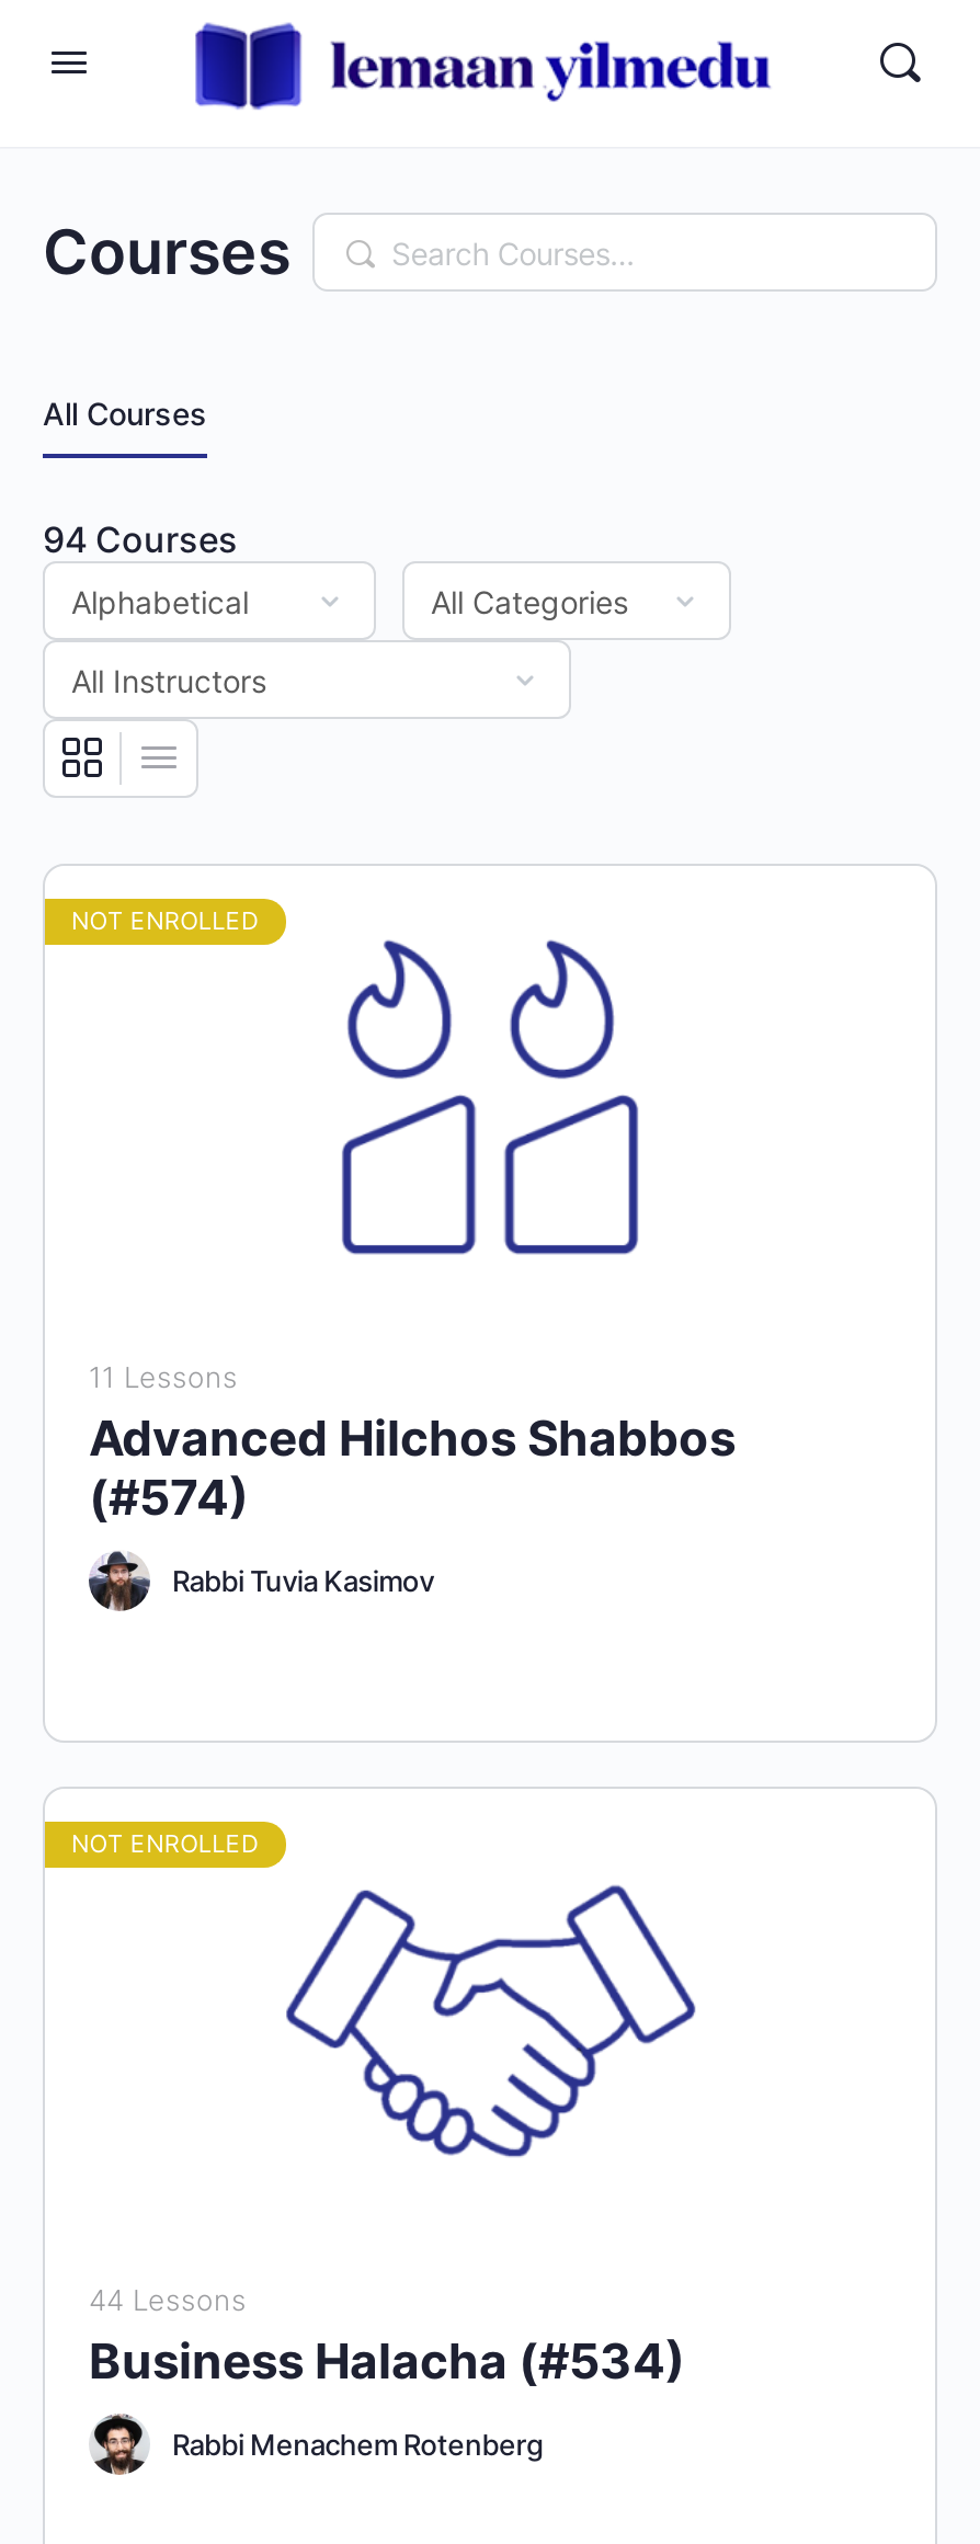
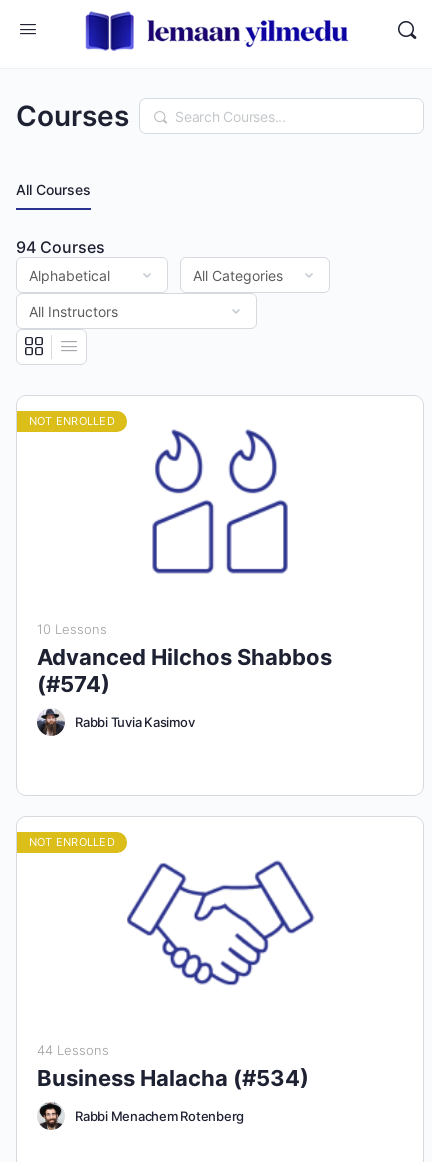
- 11 Lessons
+ 10 Lessons
